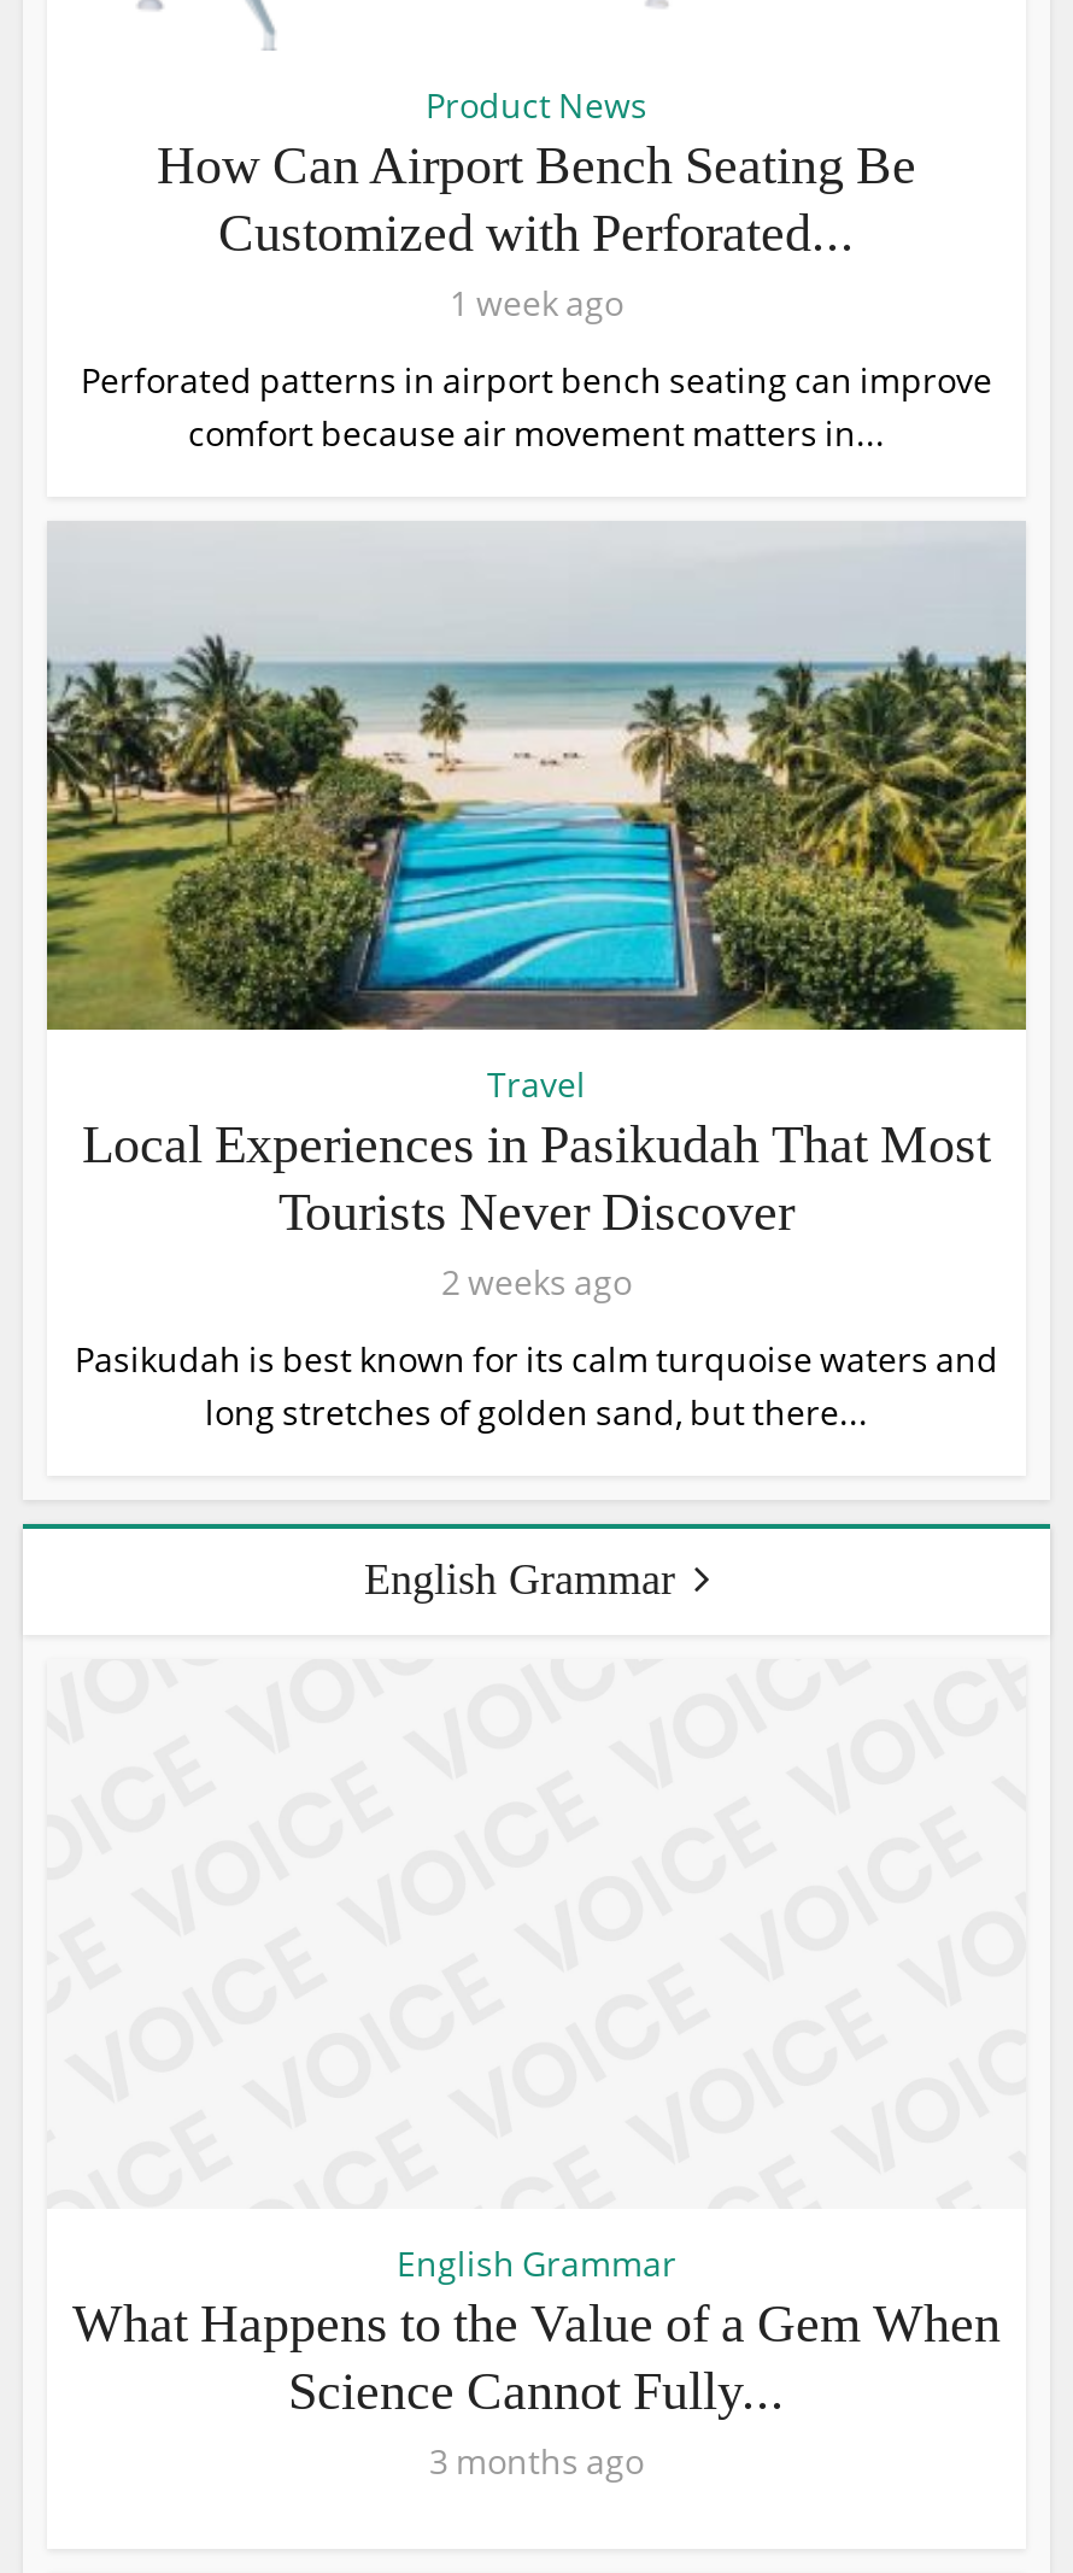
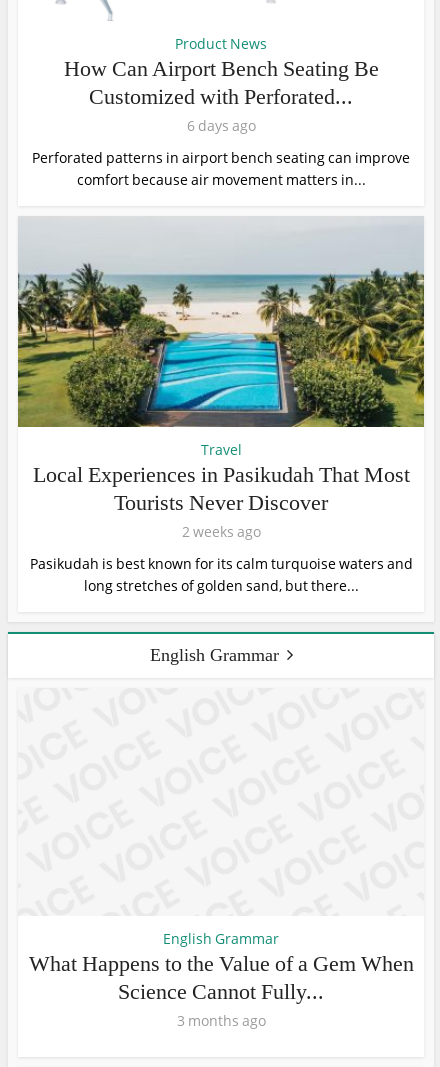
- 1 week ago
+ 6 days ago
